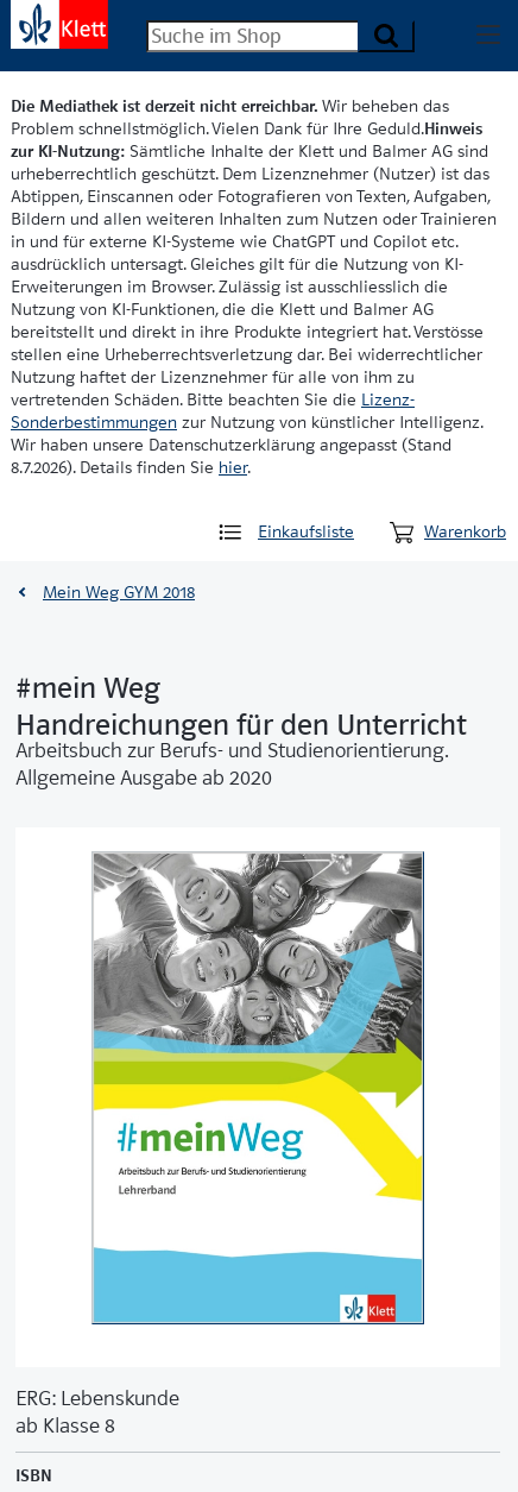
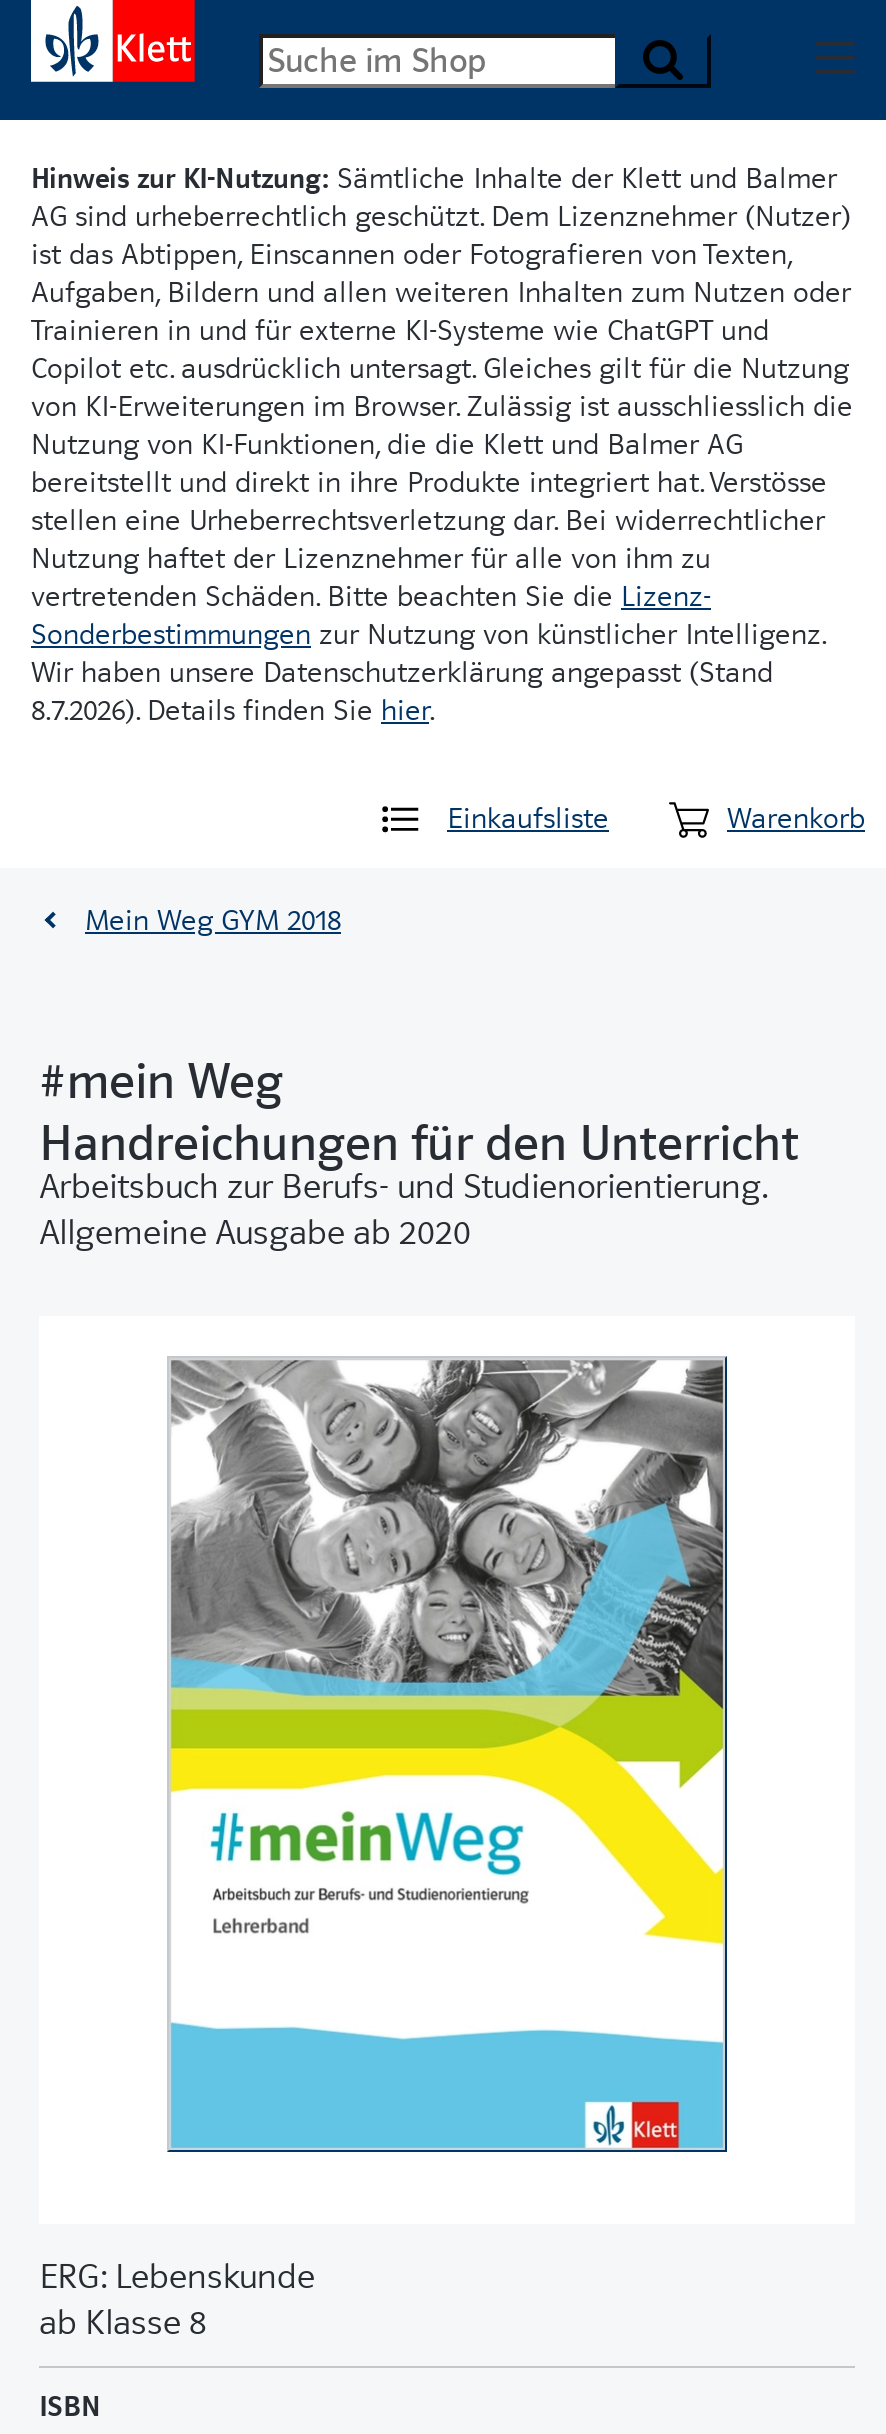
- Die Mediathek ist derzeit nicht erreichbar. Wir beheben das
- Problem schnellstmöglich. Vielen Dank für Ihre Geduld.Hinweis
- zur KI-Nutzung: Sämtliche Inhalte der Klett und Balmer AG sind
- urheberrechtlich geschützt. Dem Lizenznehmer (Nutzer) ist das
- Abtippen, Einscannen oder Fotografieren von Texten, Aufgaben,
- Bildern und allen weiteren Inhalten zum Nutzen oder Trainieren
- in und für externe KI-Systeme wie ChatGPT und Copilot etc.
- ausdrücklich untersagt. Gleiches gilt für die Nutzung von KI-
- Erweiterungen im Browser. Zulässig ist ausschliesslich die
+ Hinweis zur KI-Nutzung: Sämtliche Inhalte der Klett und Balmer
+ AG sind urheberrechtlich geschützt. Dem Lizenznehmer (Nutzer)
+ ist das Abtippen, Einscannen oder Fotografieren von Texten,
+ Aufgaben, Bildern und allen weiteren Inhalten zum Nutzen oder
+ Trainieren in und für externe KI-Systeme wie ChatGPT und
+ Copilot etc. ausdrücklich untersagt. Gleiches gilt für die Nutzung
+ von KI-Erweiterungen im Browser. Zulässig ist ausschliesslich die
